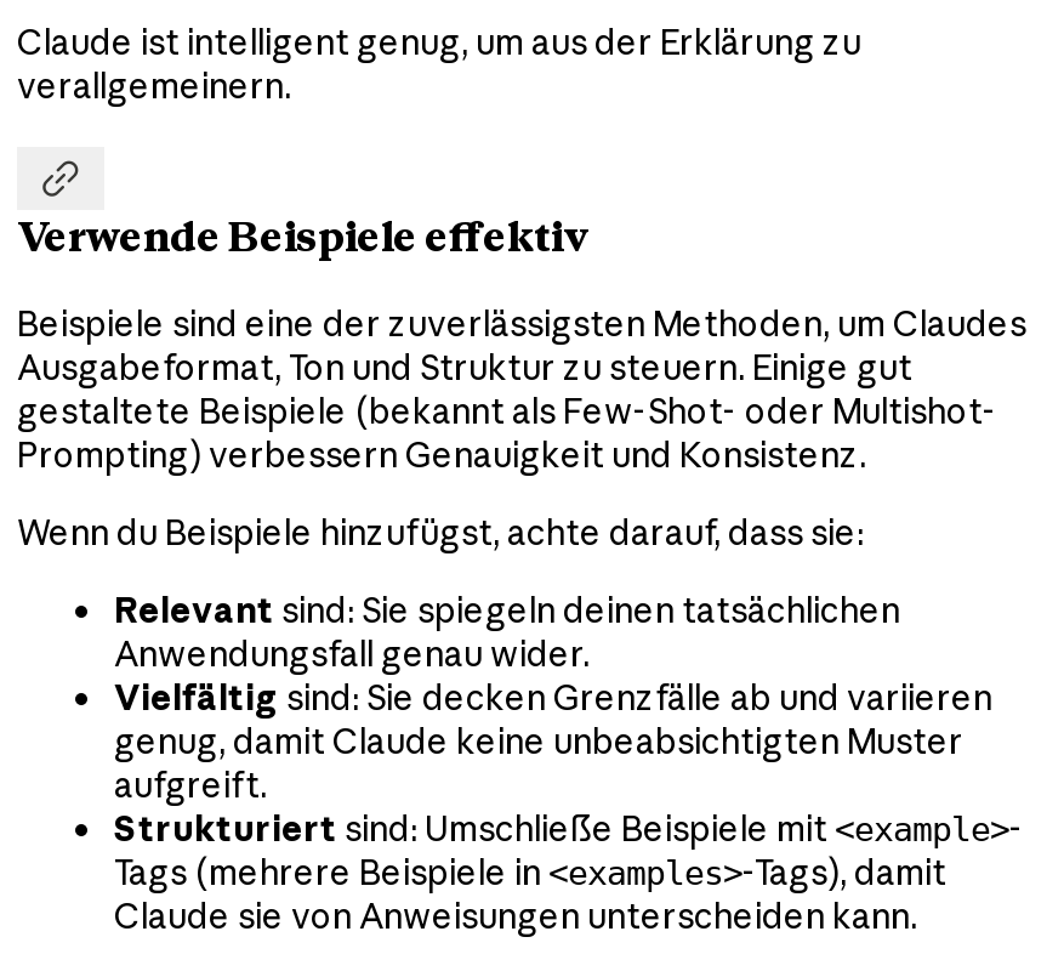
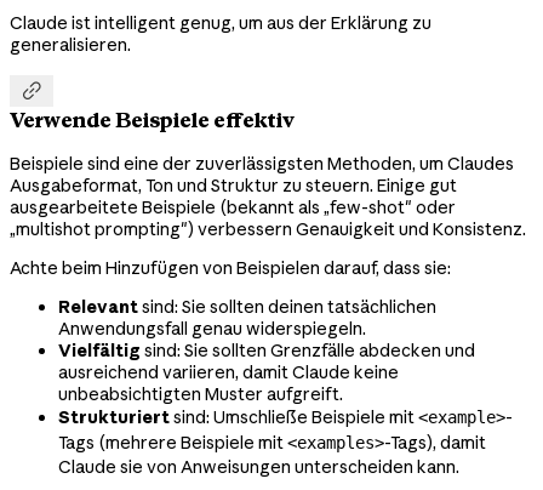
- verallgemeinern.
+ generalisieren.

- gestaltete Beispiele (bekannt als Few-Shot- oder Multishot-
- Prompting) verbessern Genauigkeit und Konsistenz.
+ ausgearbeitete Beispiele (bekannt als „few-shot" oder
+ „multishot prompting") verbessern Genauigkeit und Konsistenz.

- Wenn du Beispiele hinzufügst, achte darauf, dass sie:
+ Achte beim Hinzufügen von Beispielen darauf, dass sie:

- Relevant sind: Sie spiegeln deinen tatsächlichen
- Anwendungsfall genau wider.
- Vielfältig sind: Sie decken Grenzfälle ab und variieren
- genug, damit Claude keine unbeabsichtigten Muster
- aufgreift.
+ Relevant sind: Sie sollten deinen tatsächlichen
+ Anwendungsfall genau widerspiegeln.
+ Vielfältig sind: Sie sollten Grenzfälle abdecken und
+ ausreichend variieren, damit Claude keine
+ unbeabsichtigten Muster aufgreift.

- Tags (mehrere Beispiele in <examples>-Tags), damit
+ Tags (mehrere Beispiele mit <examples>-Tags), damit
